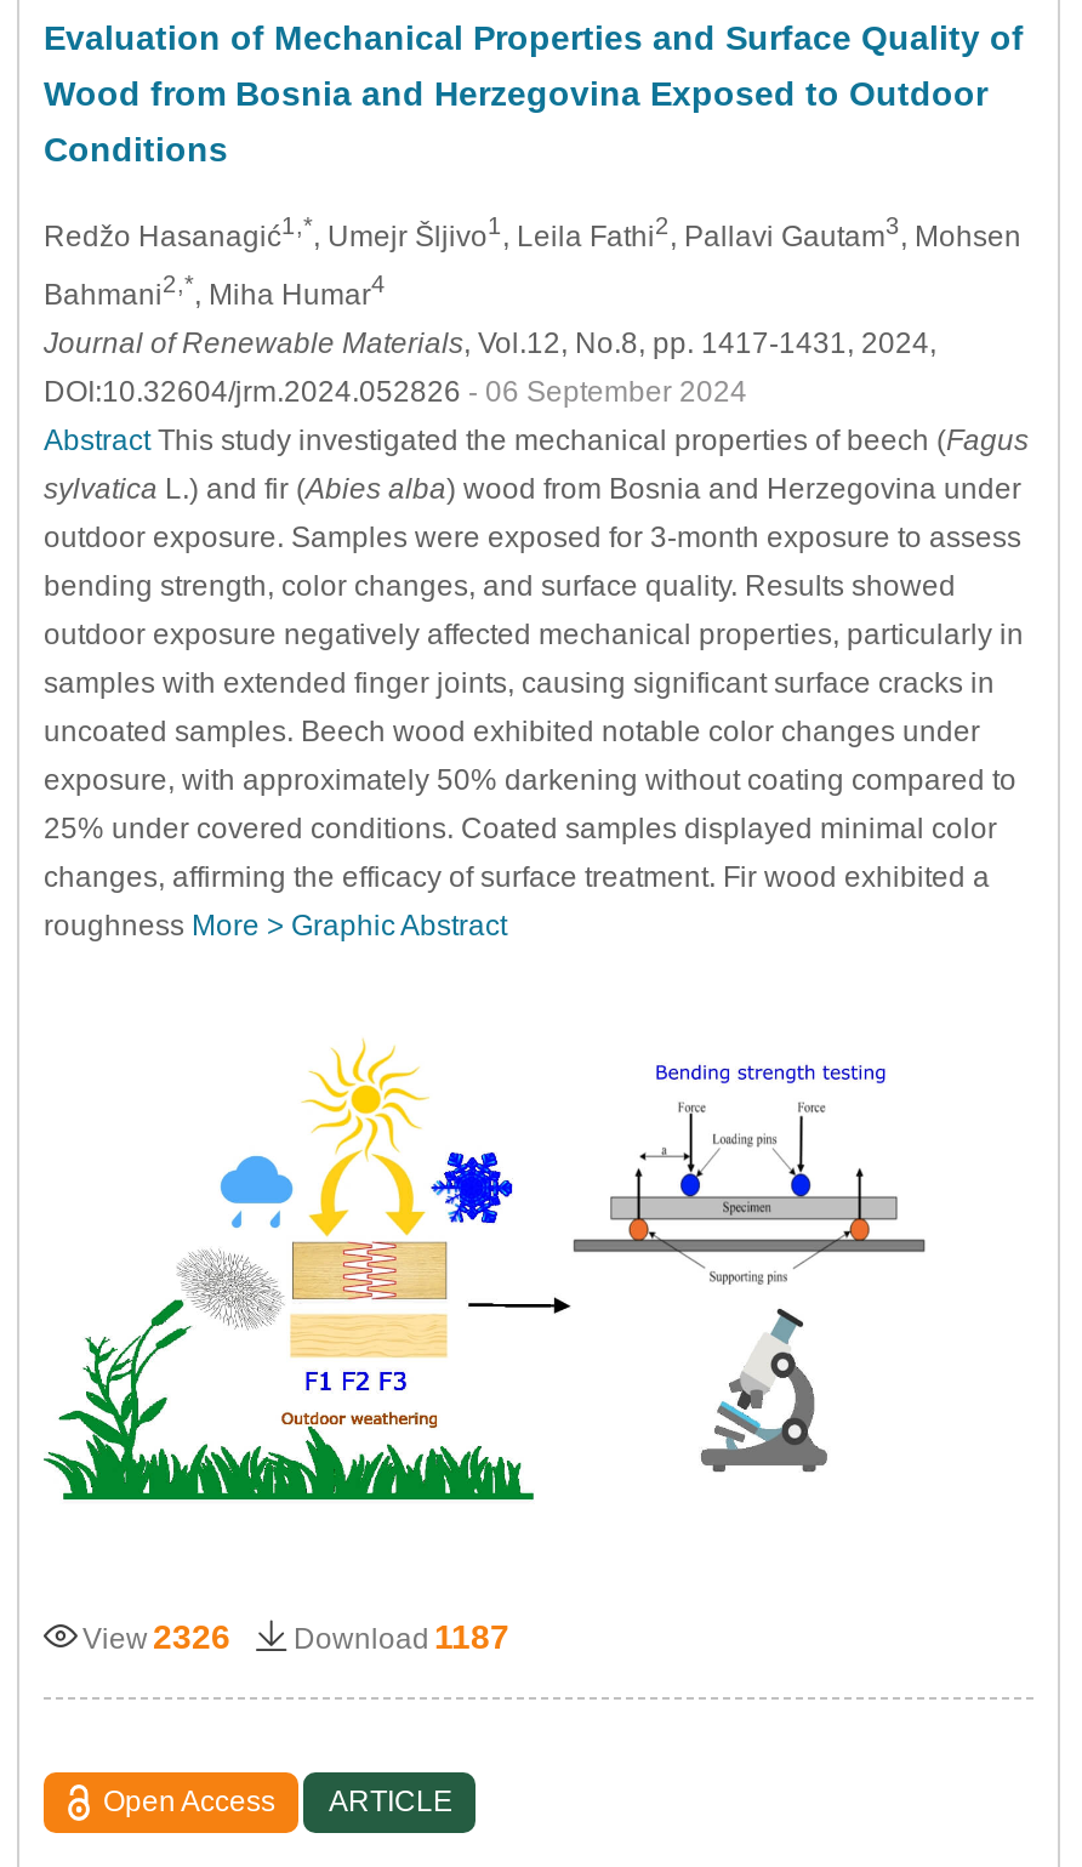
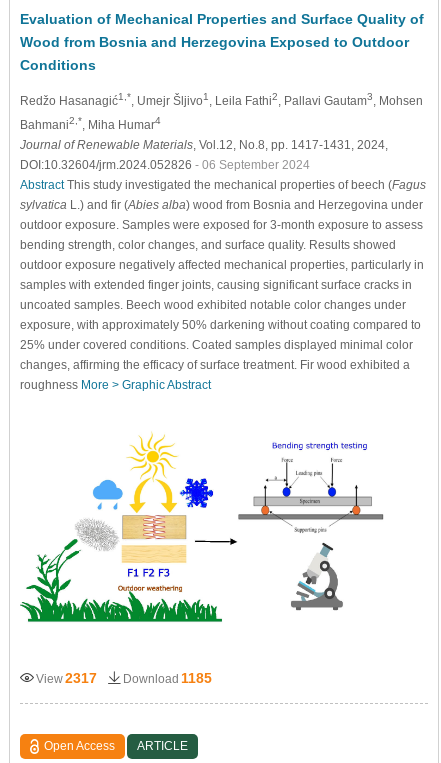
- View 2326
+ View 2317

- Download 1187
+ Download 1185
